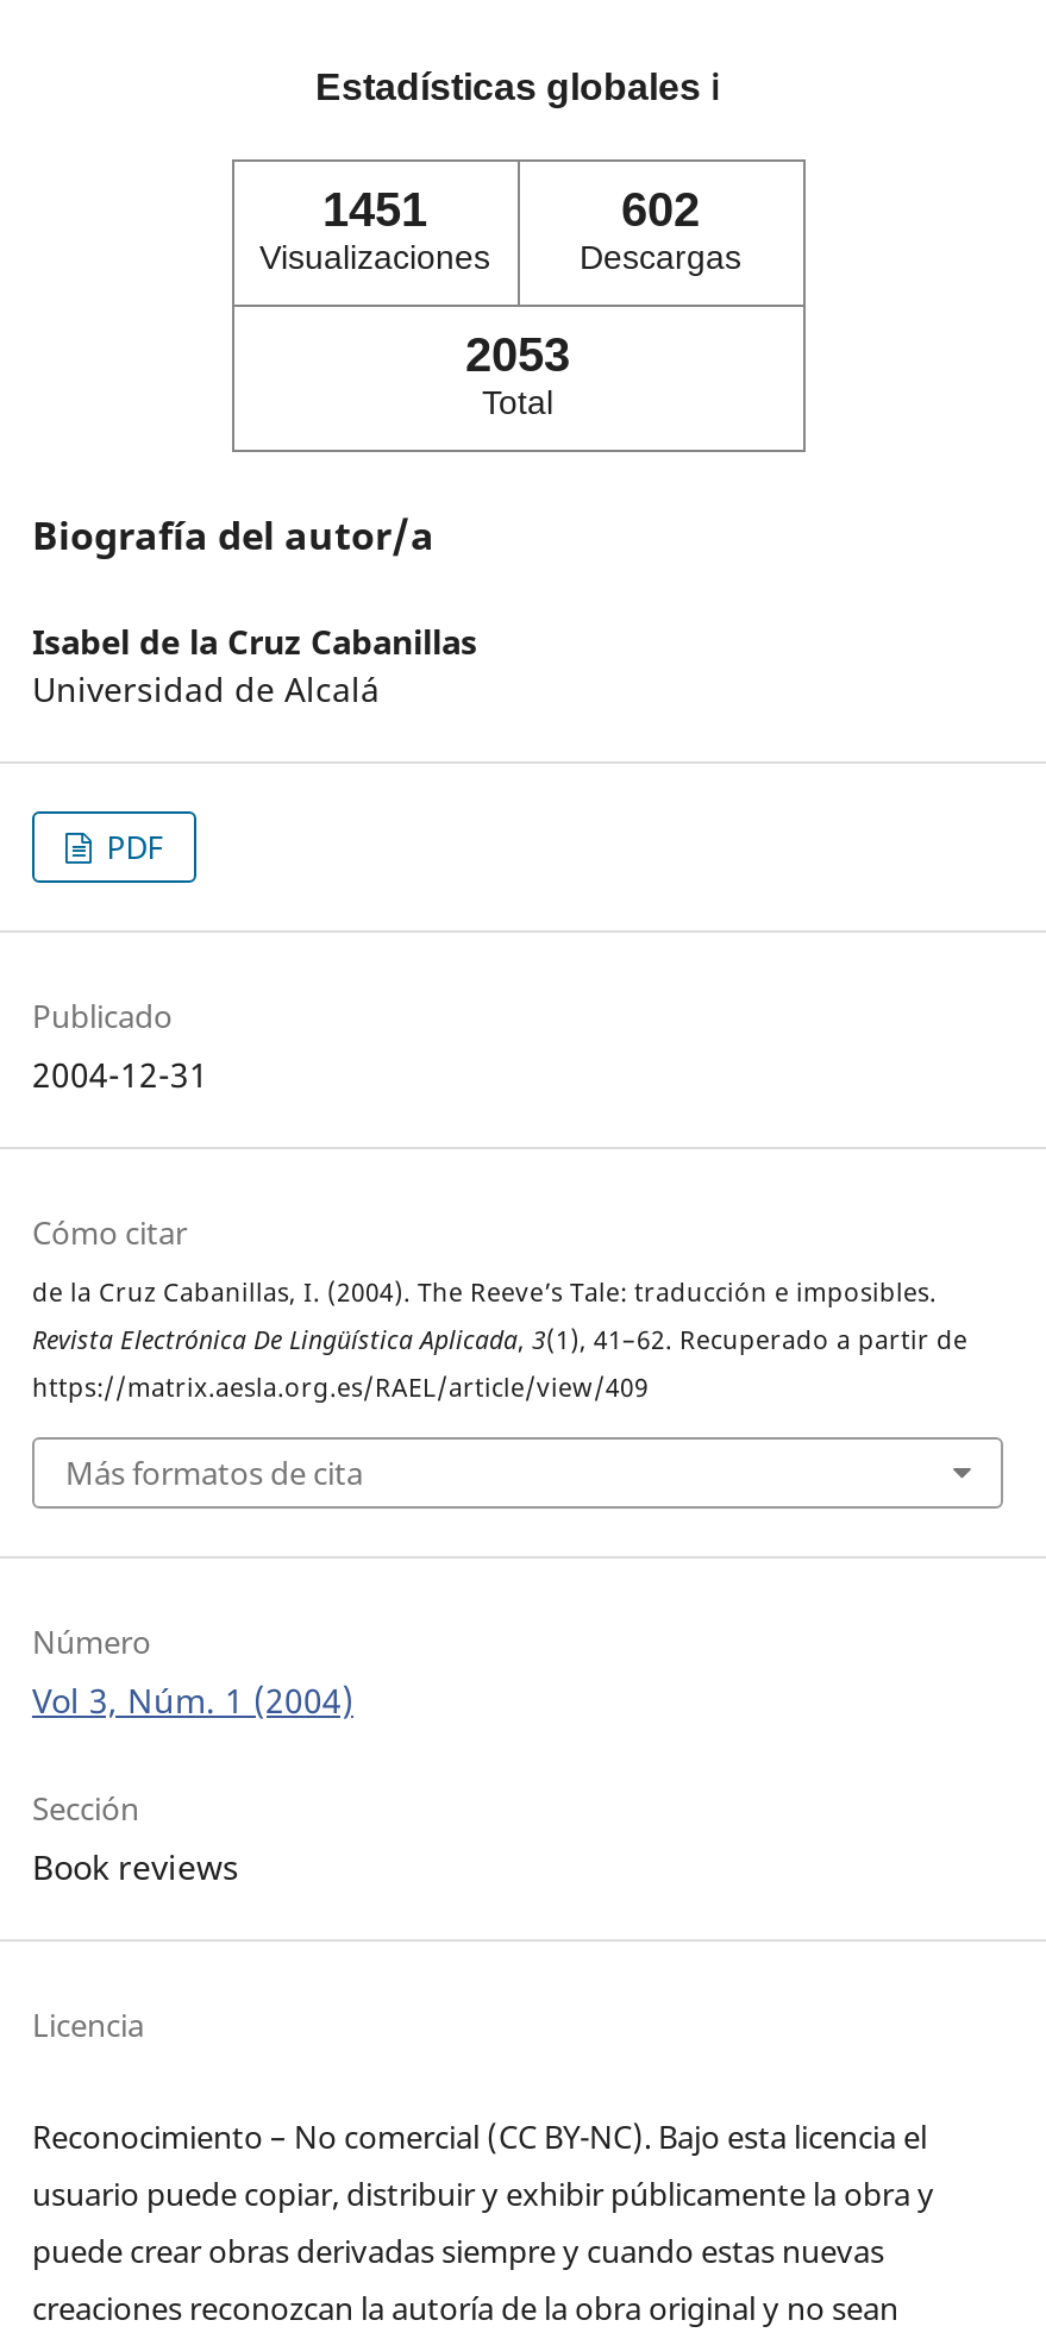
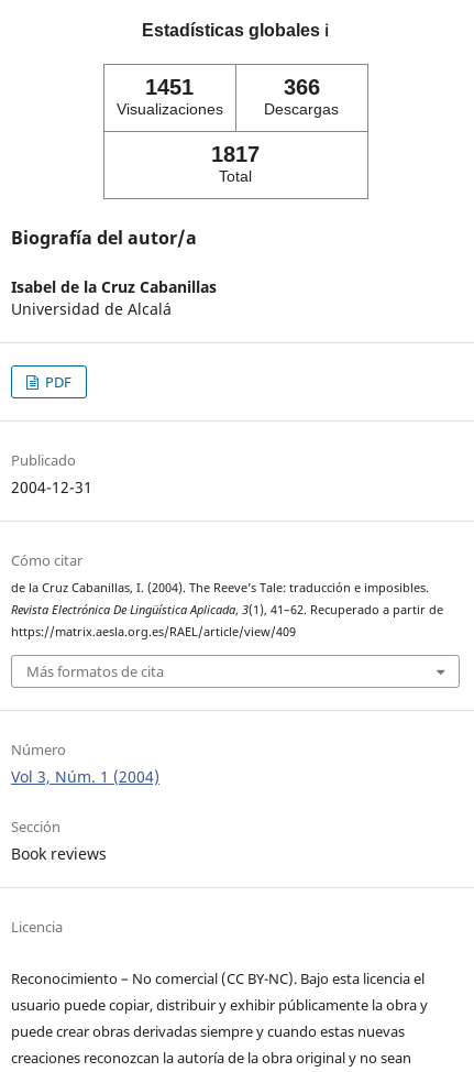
- 602
+ 366

- 2053
+ 1817
